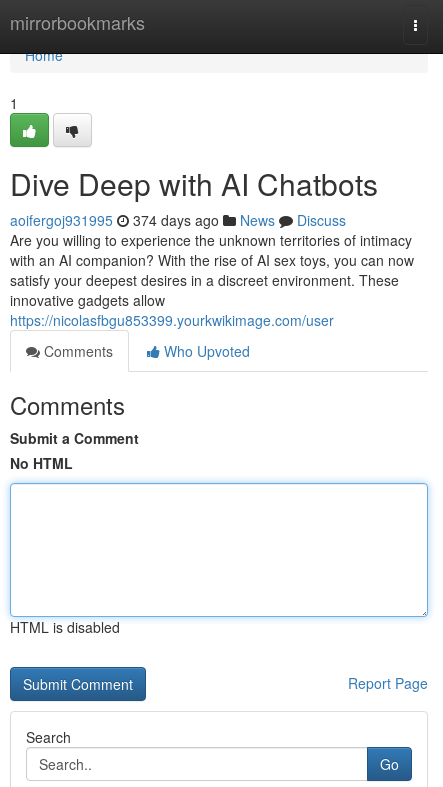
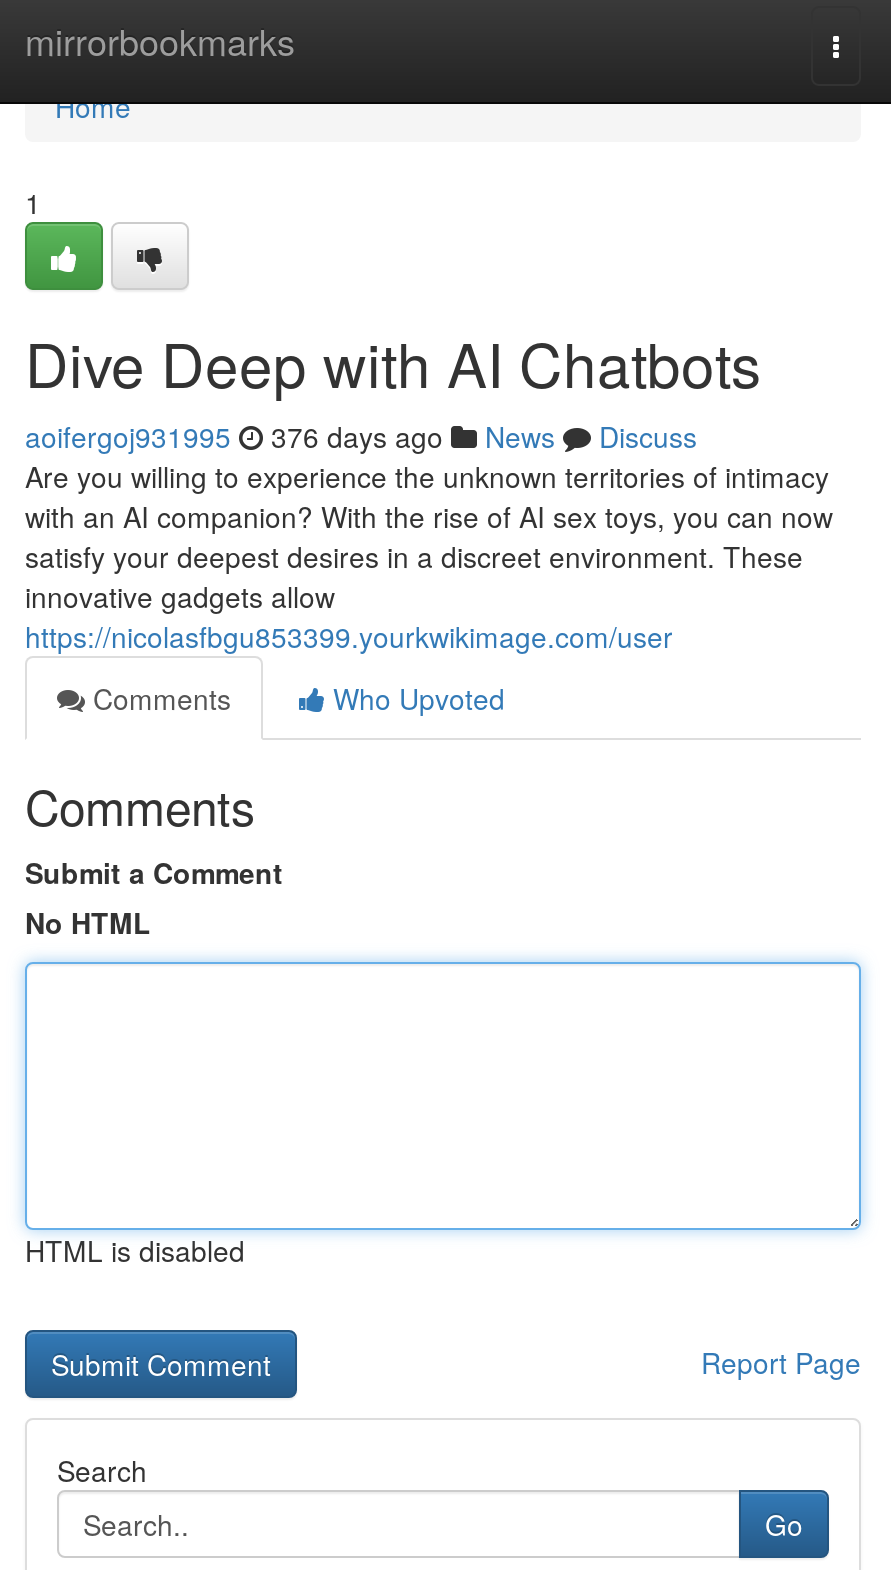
- aoifergoj931995 374 days ago News Discuss
+ aoifergoj931995 376 days ago News Discuss
